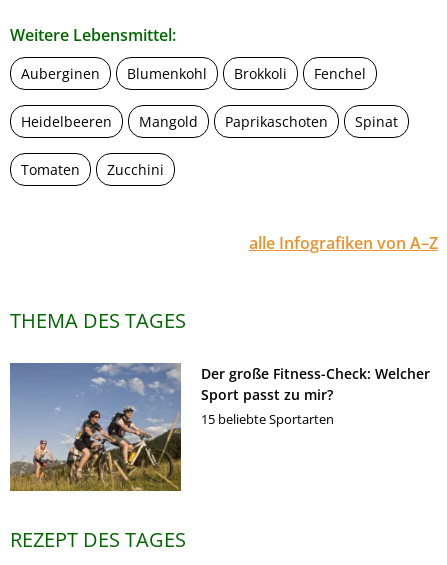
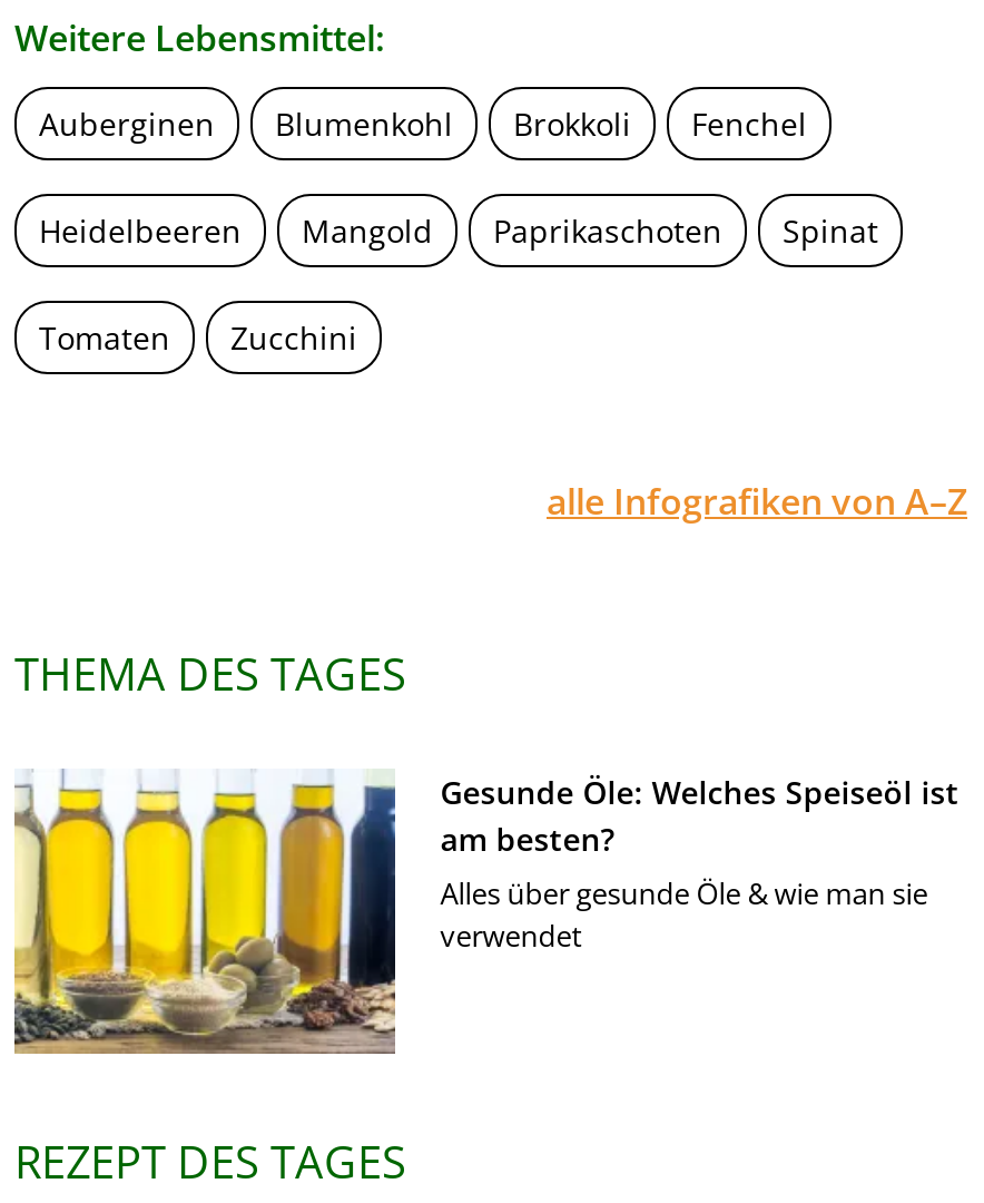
- [image]
- Der große Fitness-Check: Welcher
- Sport passt zu mir?
- 15 beliebte Sportarten
+ [image]
+ Gesunde Öle: Welches Speiseöl ist
+ am besten?
+ Alles über gesunde Öle & wie man sie
+ verwendet
